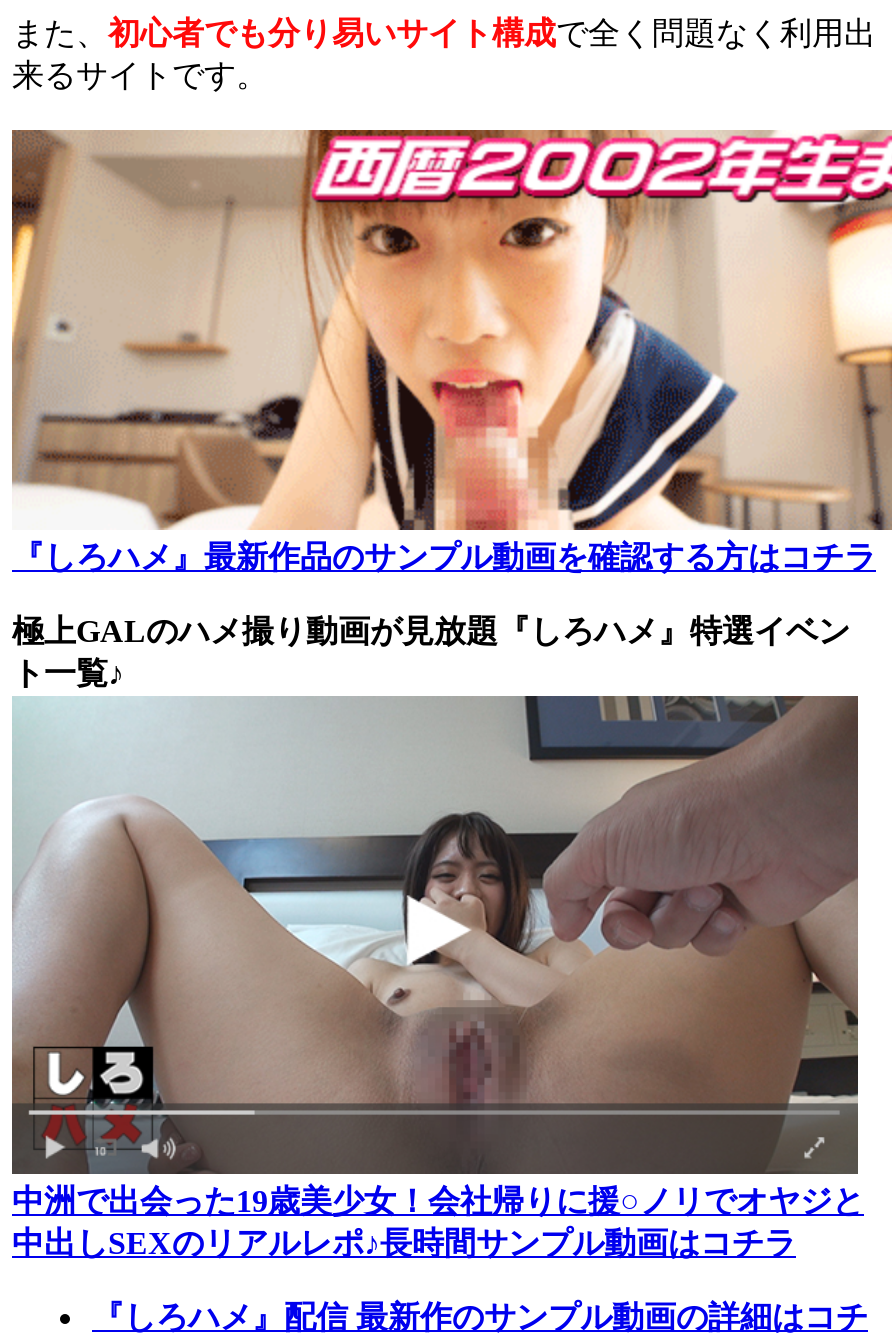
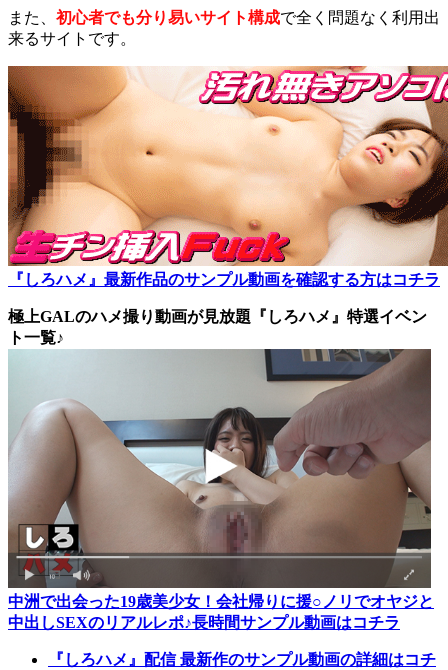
- [image]
+ [image]
